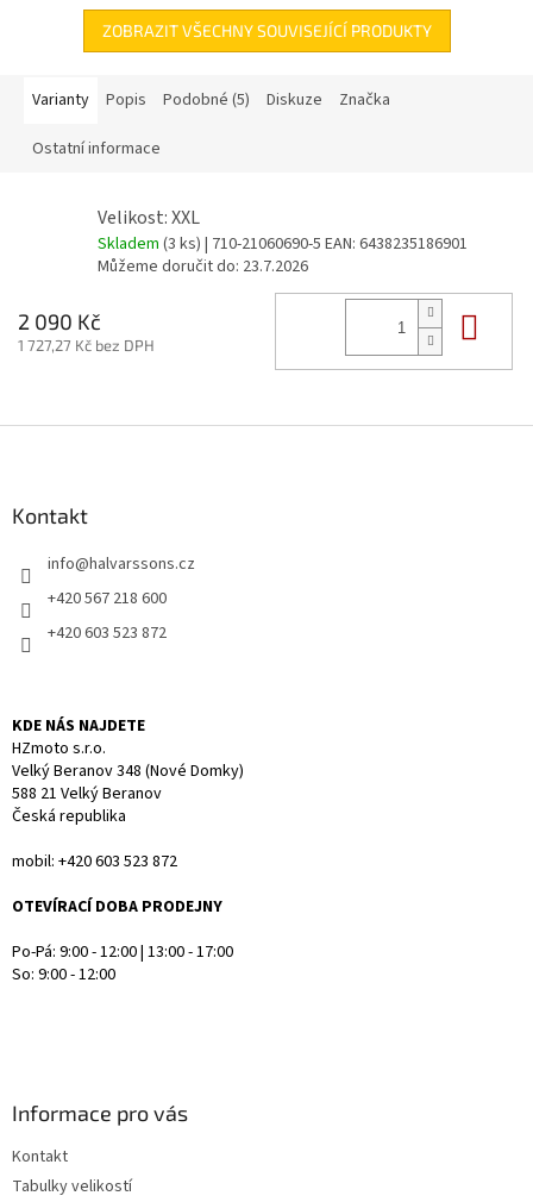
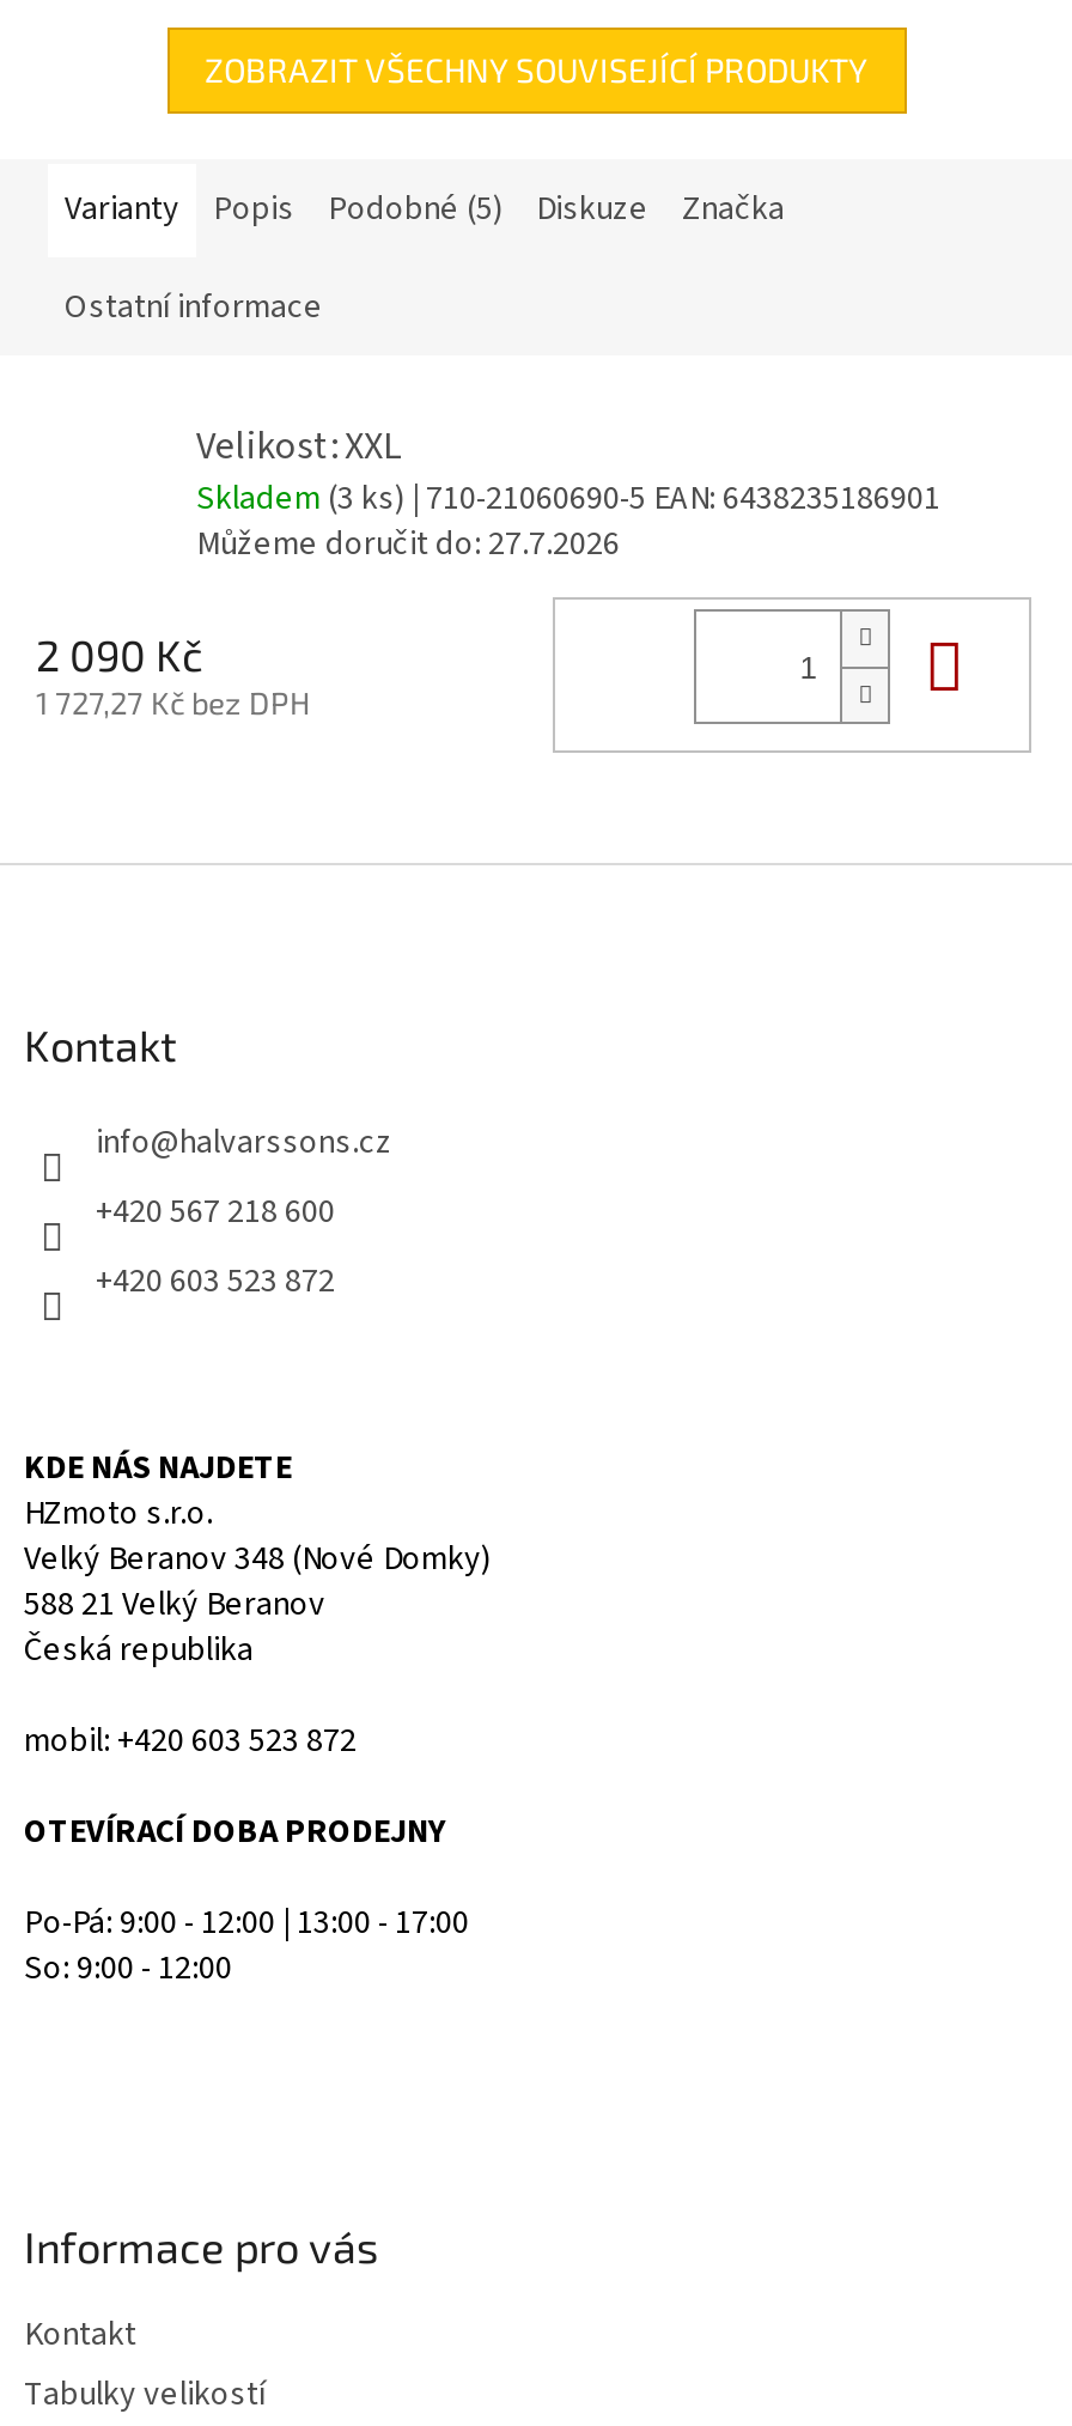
- Můžeme doručit do: 23.7.2026
+ Můžeme doručit do: 27.7.2026
